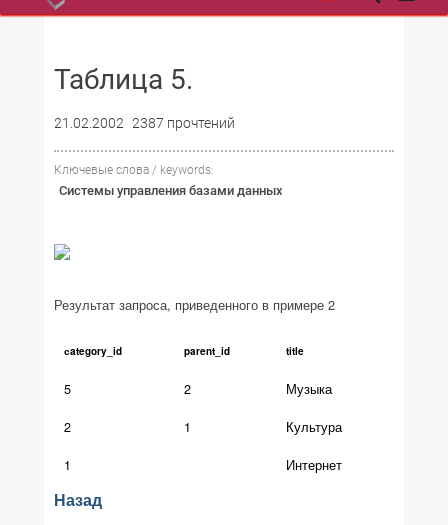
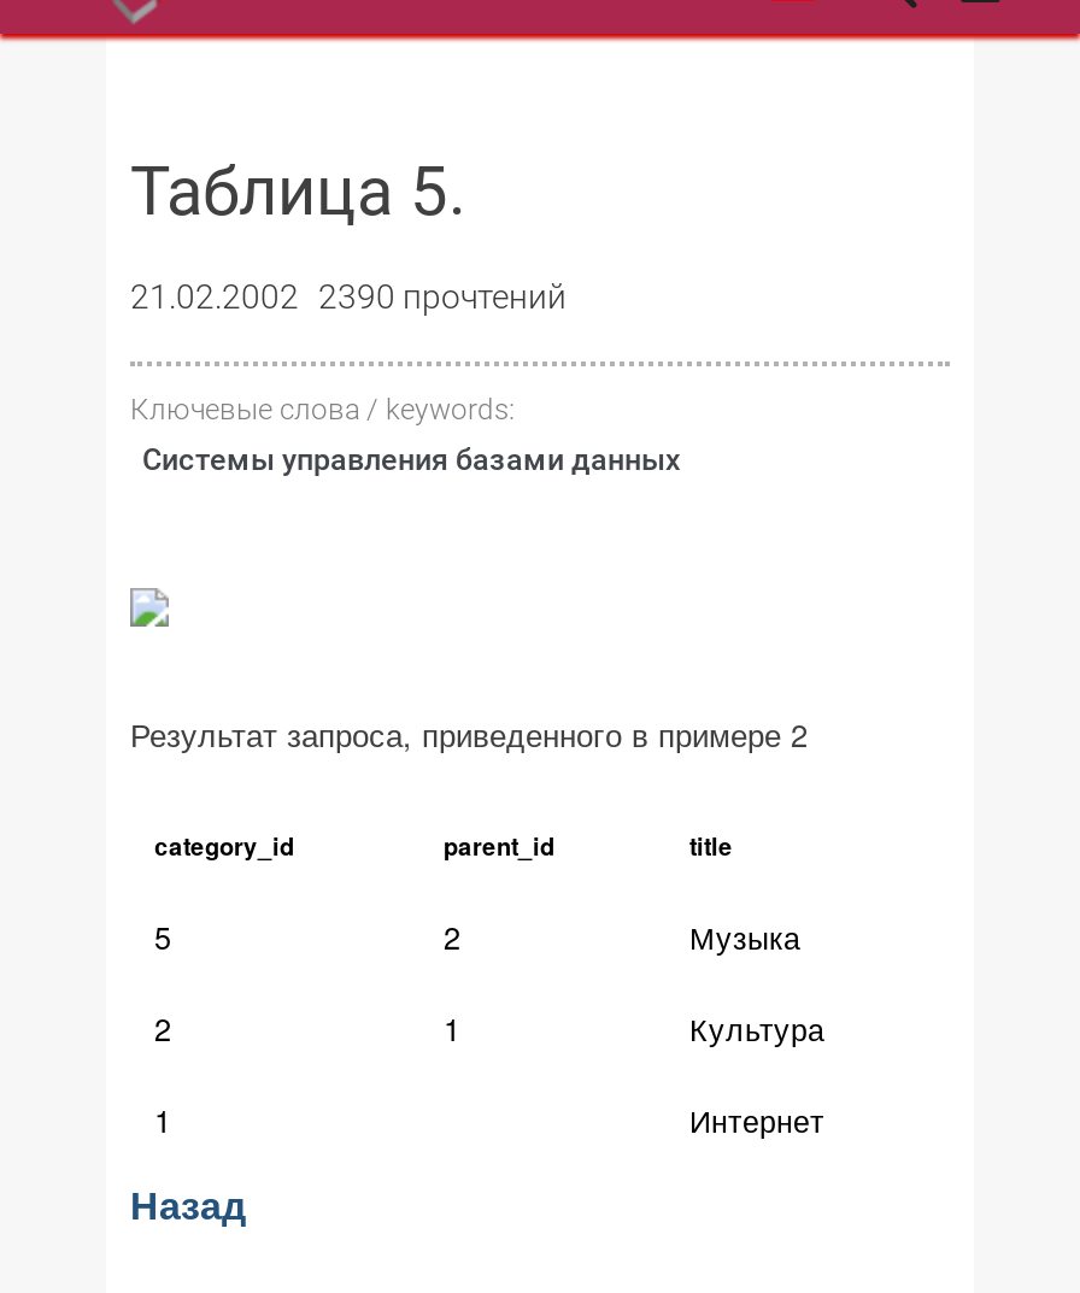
- 21.02.2002 2387 прочтений
+ 21.02.2002 2390 прочтений
